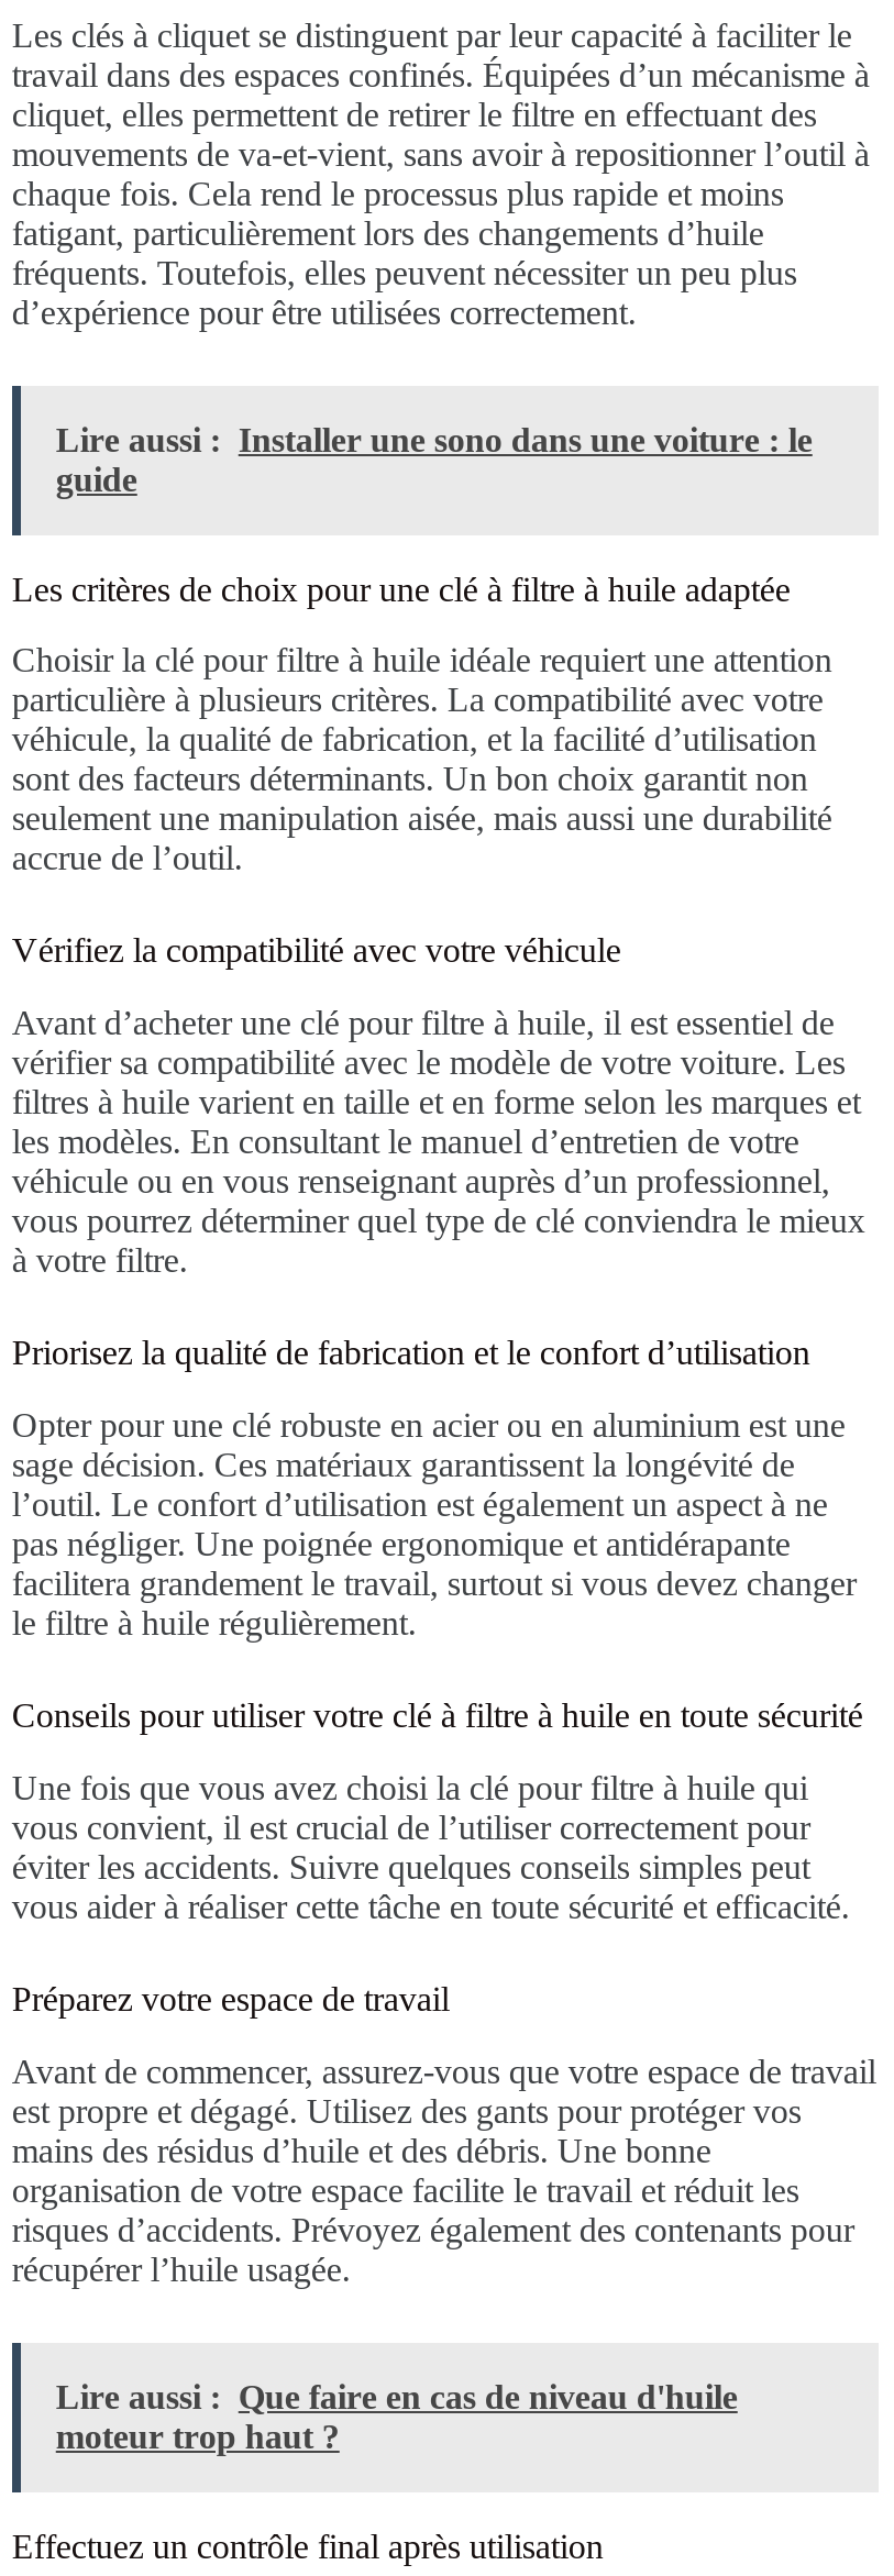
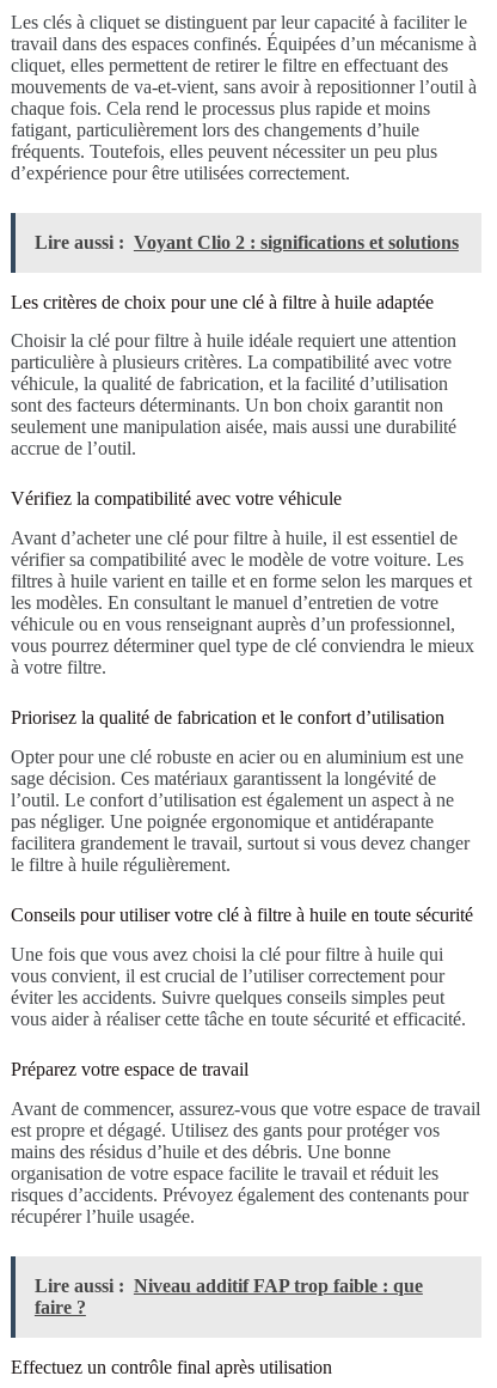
- Lire aussi : Installer une sono dans une voiture : le
- guide
+ Lire aussi : Voyant Clio 2 : significations et solutions

- Lire aussi : Que faire en cas de niveau d'huile
- moteur trop haut ?
+ Lire aussi : Niveau additif FAP trop faible : que
+ faire ?
